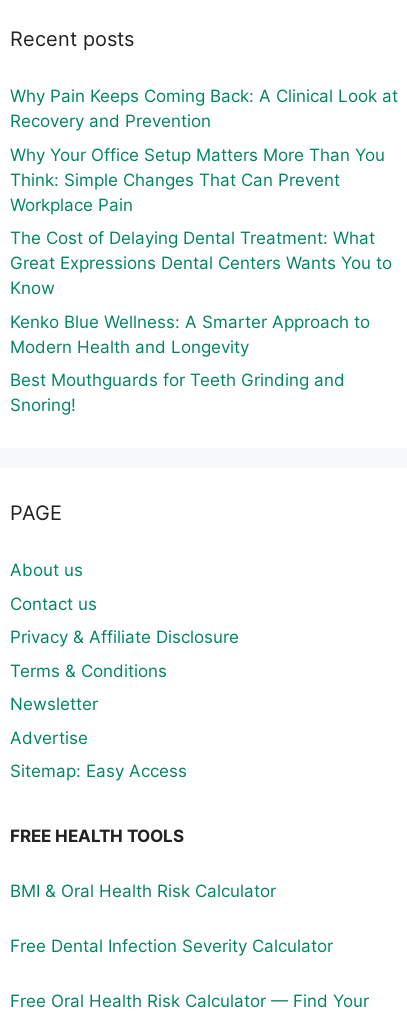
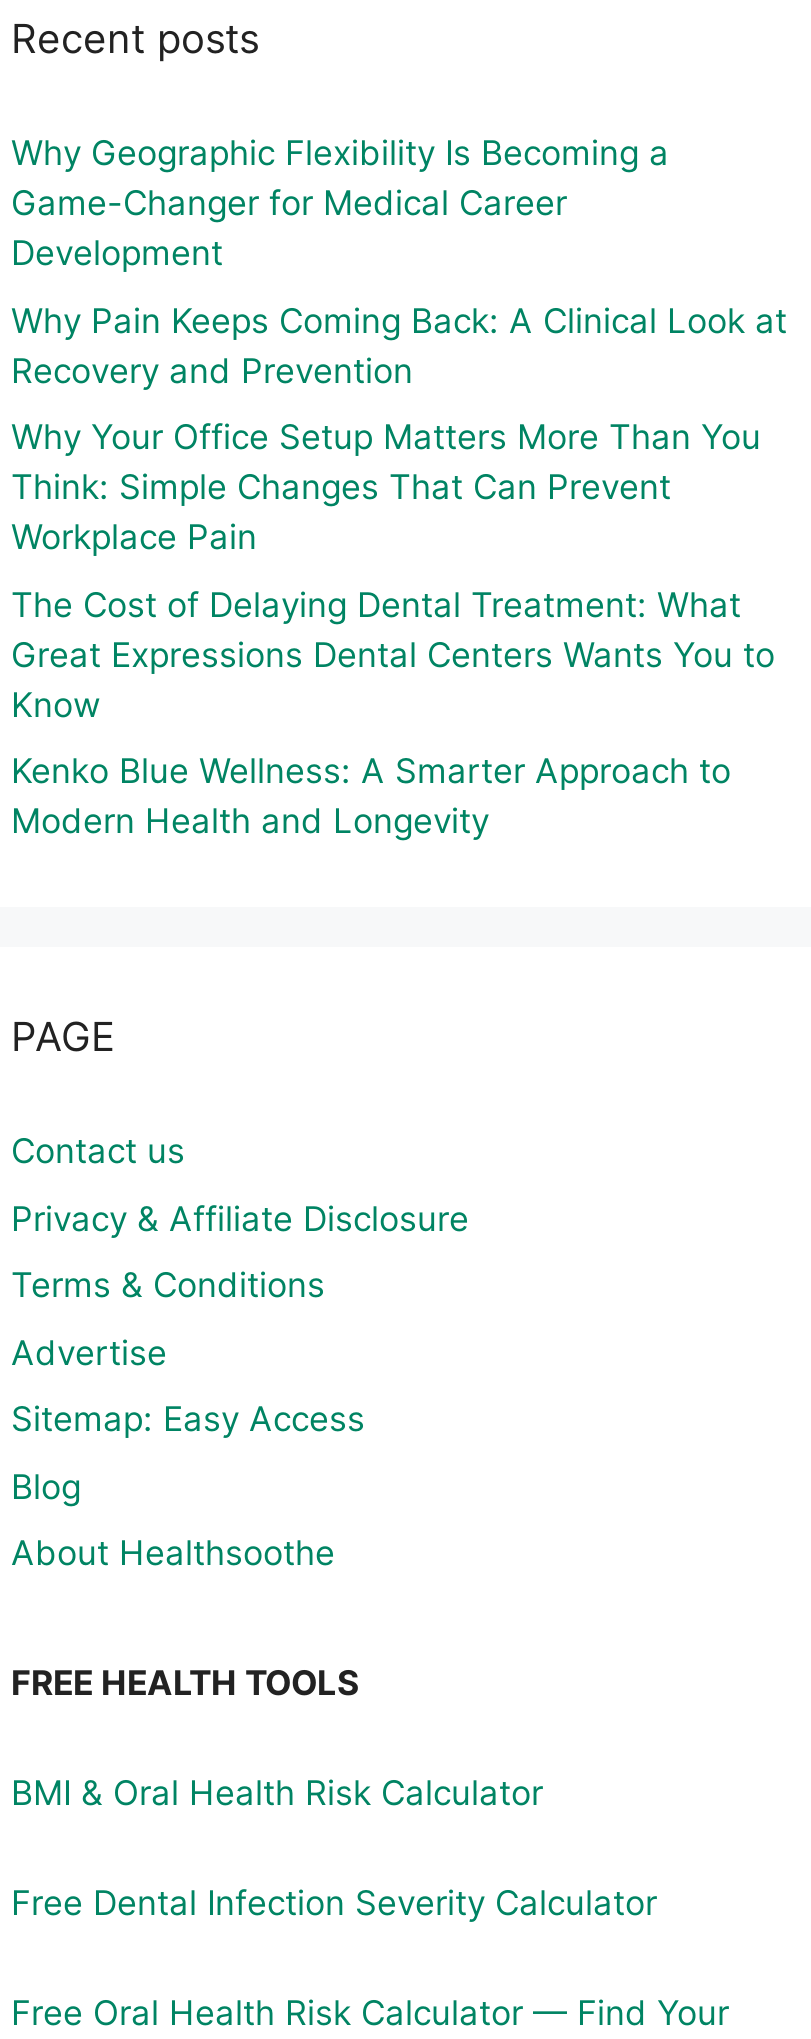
+ Why Geographic Flexibility Is Becoming a
+ Game-Changer for Medical Career
+ Development

moved down: Why Pain Keeps Coming Back: A Clinical Look at | Recovery and Prevention | Why Your Office Setup Matters More Than You | ... | Kenko Blue Wellness: A Smarter Approach to | Modern Health and Longevity

- Best Mouthguards for Teeth Grinding and
- Snoring!

- About us

- Newsletter

moved up: Advertise | Sitemap: Easy Access

+ Blog
+ About Healthsoothe
